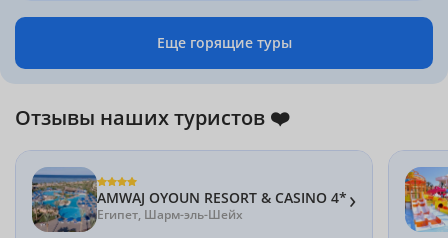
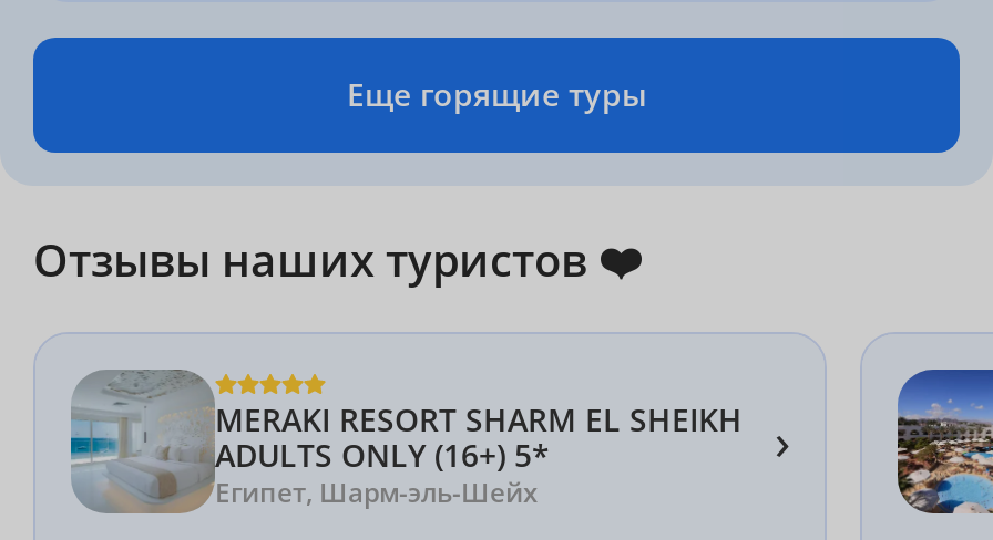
- [image]
- AMWAJ OYOUN RESORT & CASINO 4*
+ [image]
+ MERAKI RESORT SHARM EL SHEIKH
+ ADULTS ONLY (16+) 5*

- [image]
+ [image]
